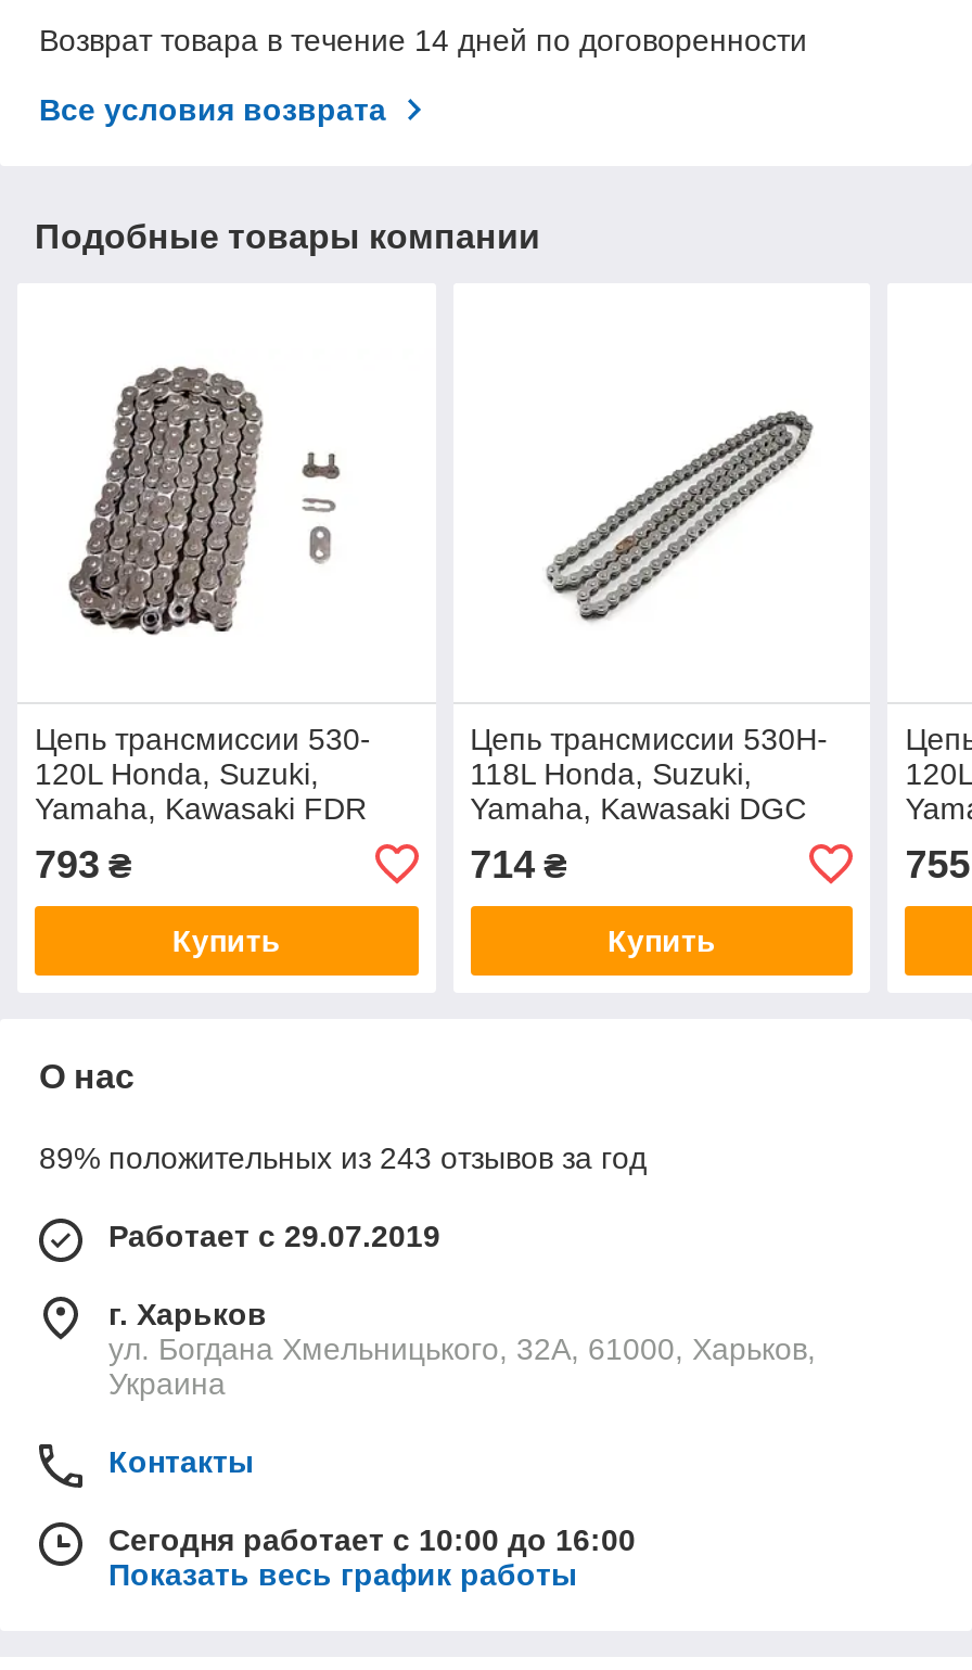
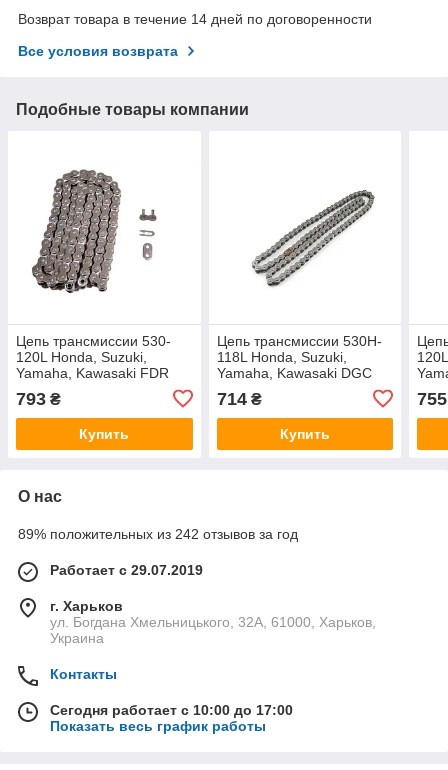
- 89% положительных из 243 отзывов за год
+ 89% положительных из 242 отзывов за год

- Сегодня работает с 10:00 до 16:00
+ Сегодня работает с 10:00 до 17:00
